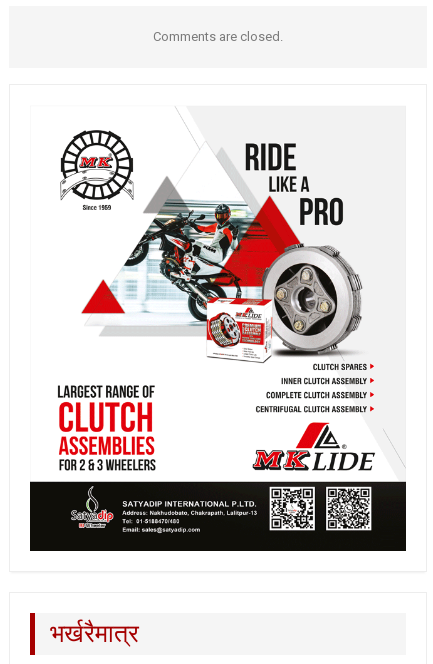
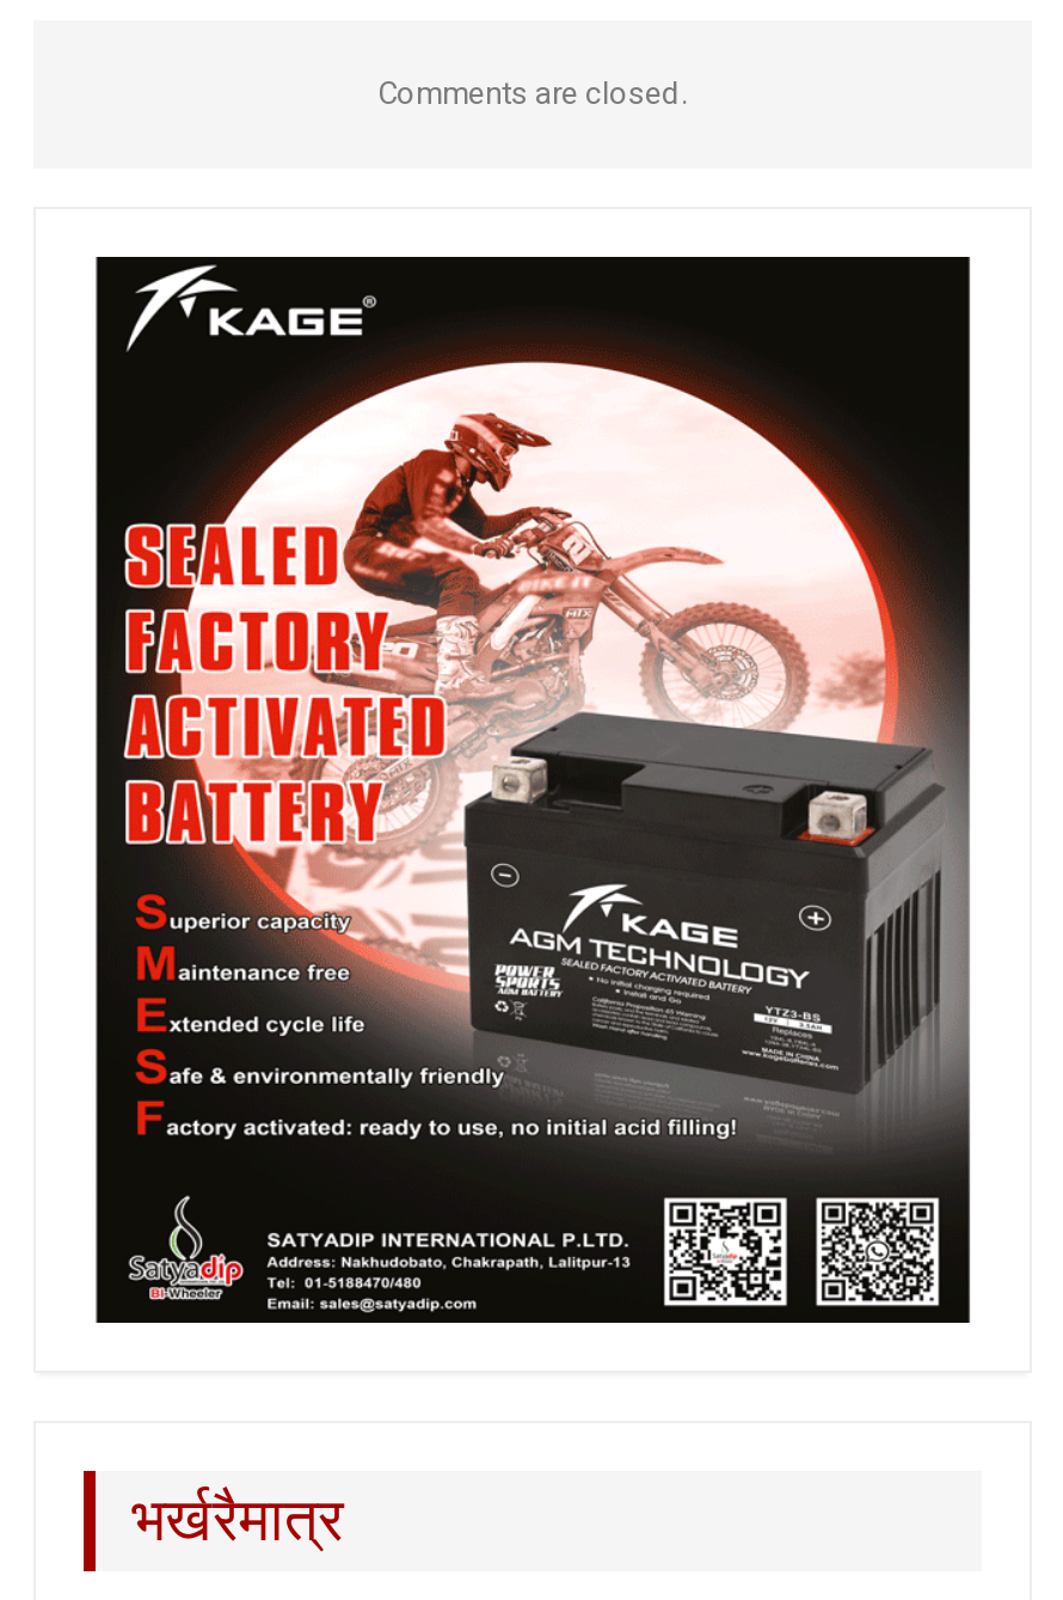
- [image]
+ [image]
